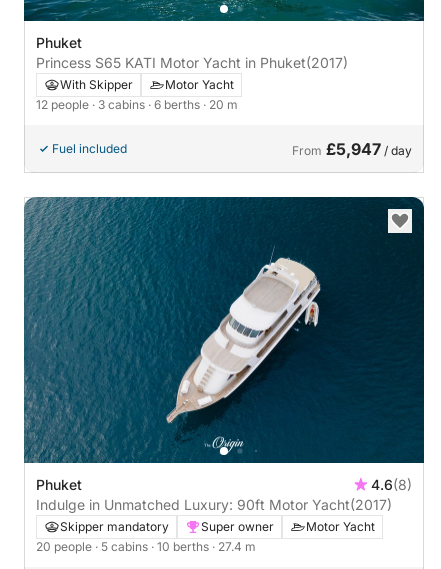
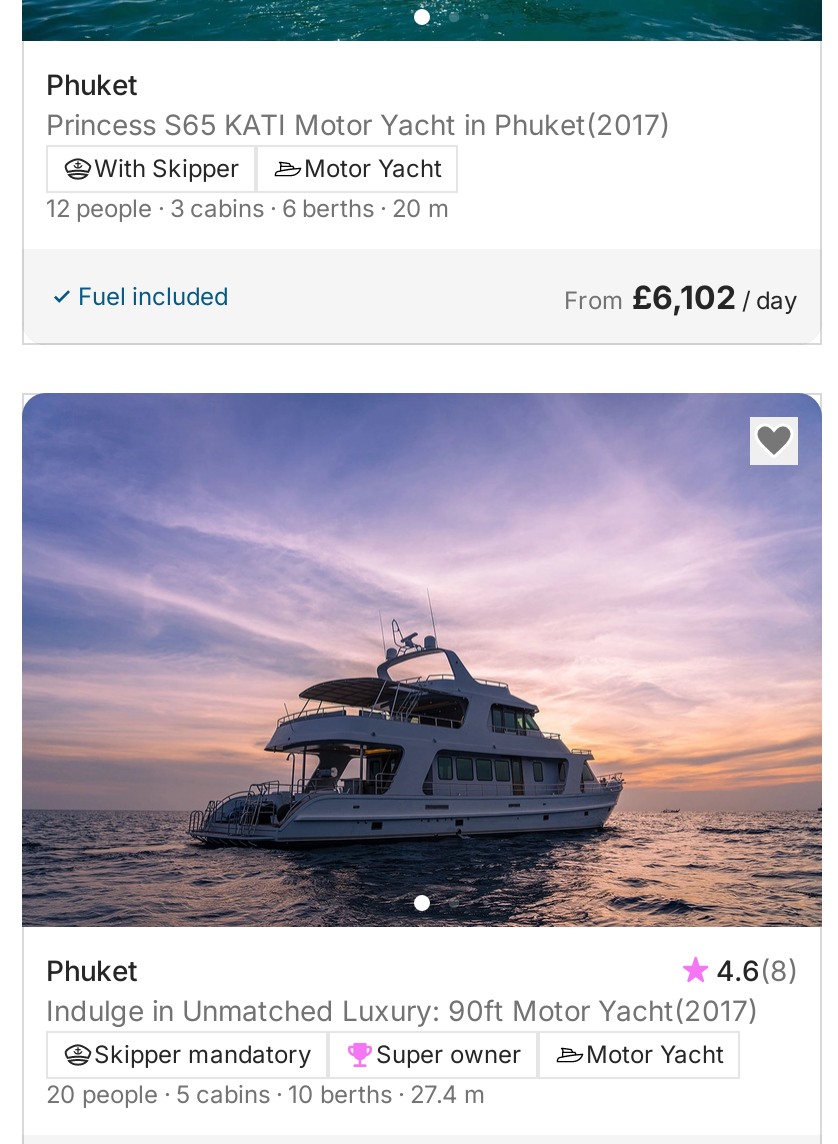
- From £5,947 / day
+ From £6,102 / day

- [image]
+ [image]
